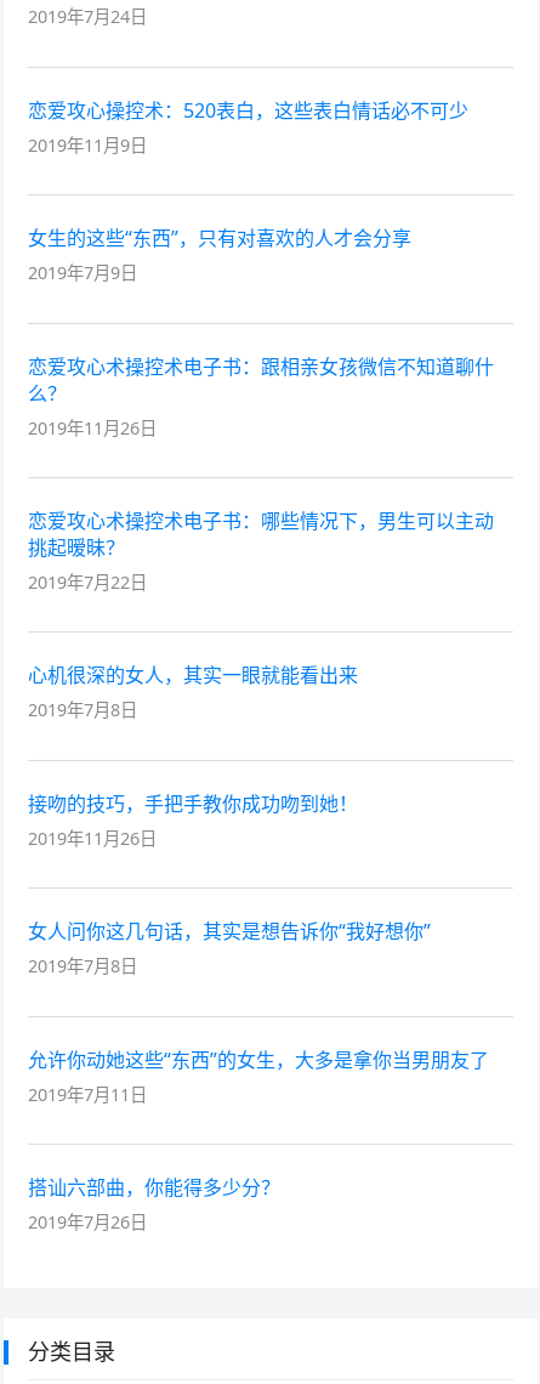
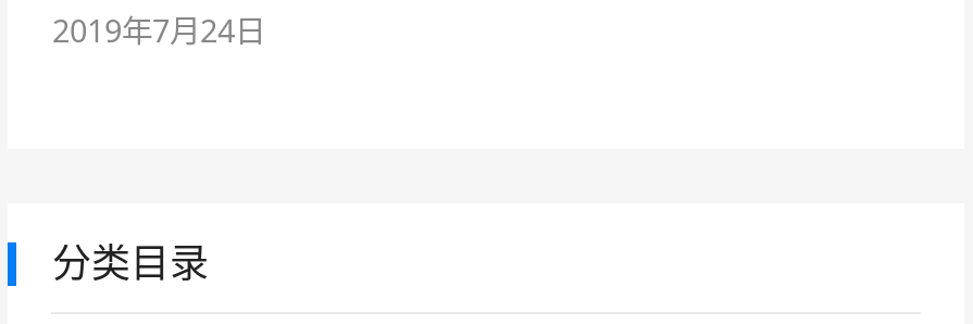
- 恋爱攻心操控术：520表白，这些表白情话必不可少
- 2019年11月9日

- 女生的这些“东西”，只有对喜欢的人才会分享
- 2019年7月9日

- 恋爱攻心术操控术电子书：跟相亲女孩微信不知道聊什
- 么？
- 2019年11月26日

- 恋爱攻心术操控术电子书：哪些情况下，男生可以主动
- 挑起暧昧？
- 2019年7月22日

- 心机很深的女人，其实一眼就能看出来
- 2019年7月8日

- 接吻的技巧，手把手教你成功吻到她！
- 2019年11月26日

- 女人问你这几句话，其实是想告诉你“我好想你”
- 2019年7月8日

- 允许你动她这些“东西”的女生，大多是拿你当男朋友了
- 2019年7月11日

- 搭讪六部曲，你能得多少分？
- 2019年7月26日
